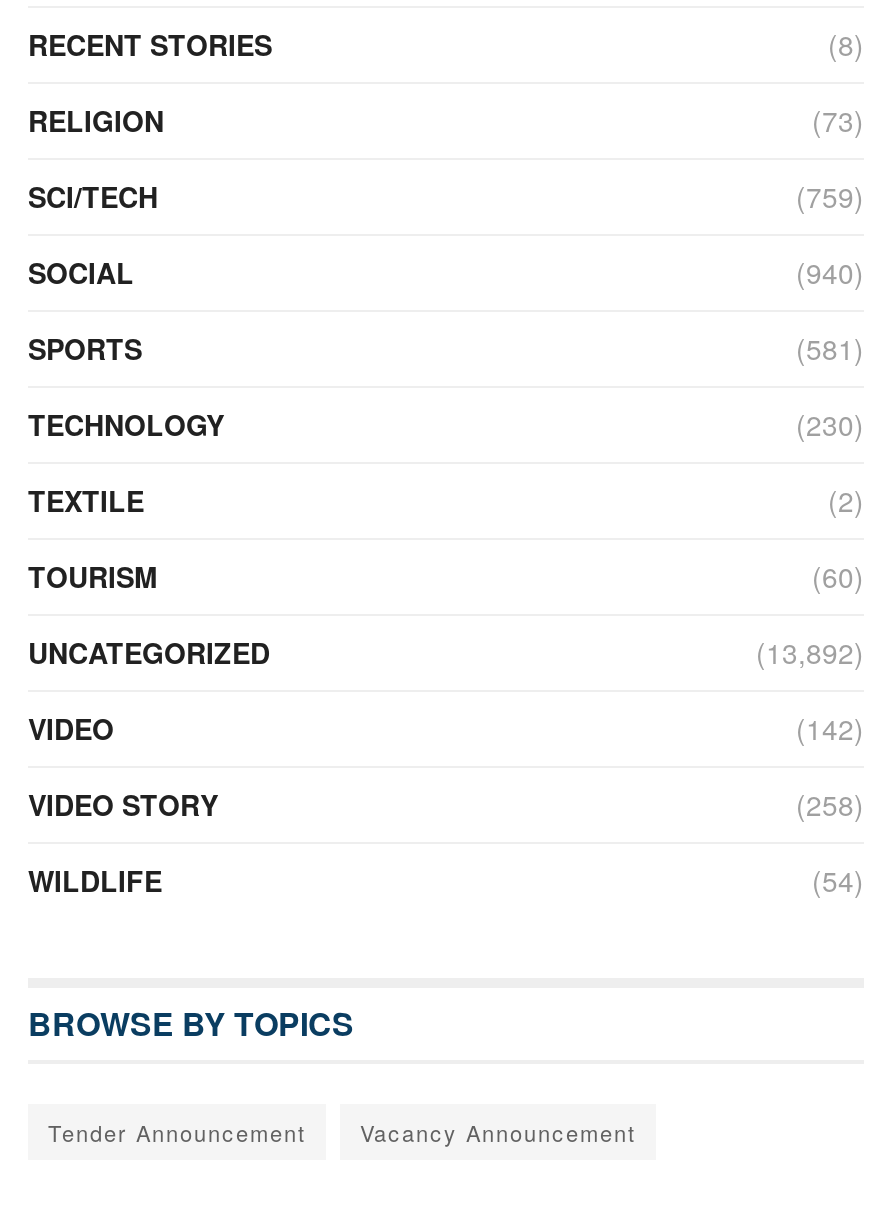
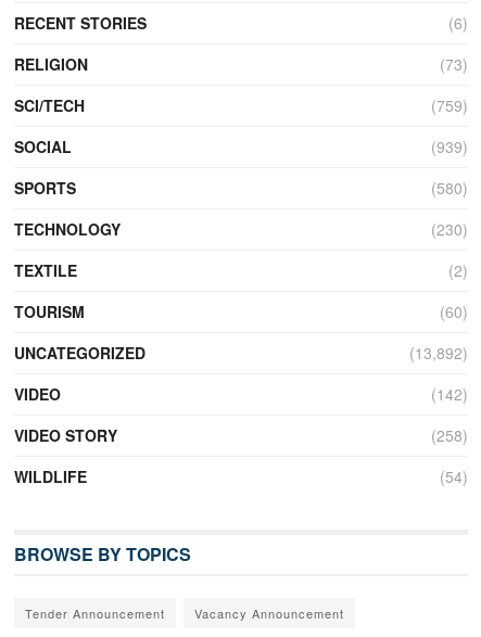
- (8)
+ (6)

- (940)
+ (939)

- (581)
+ (580)
